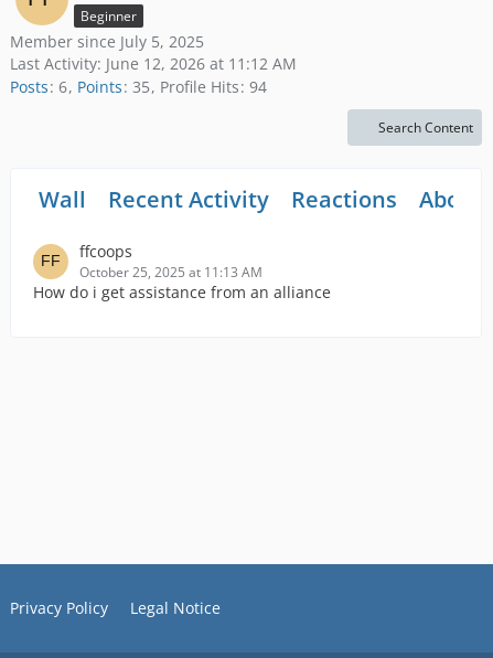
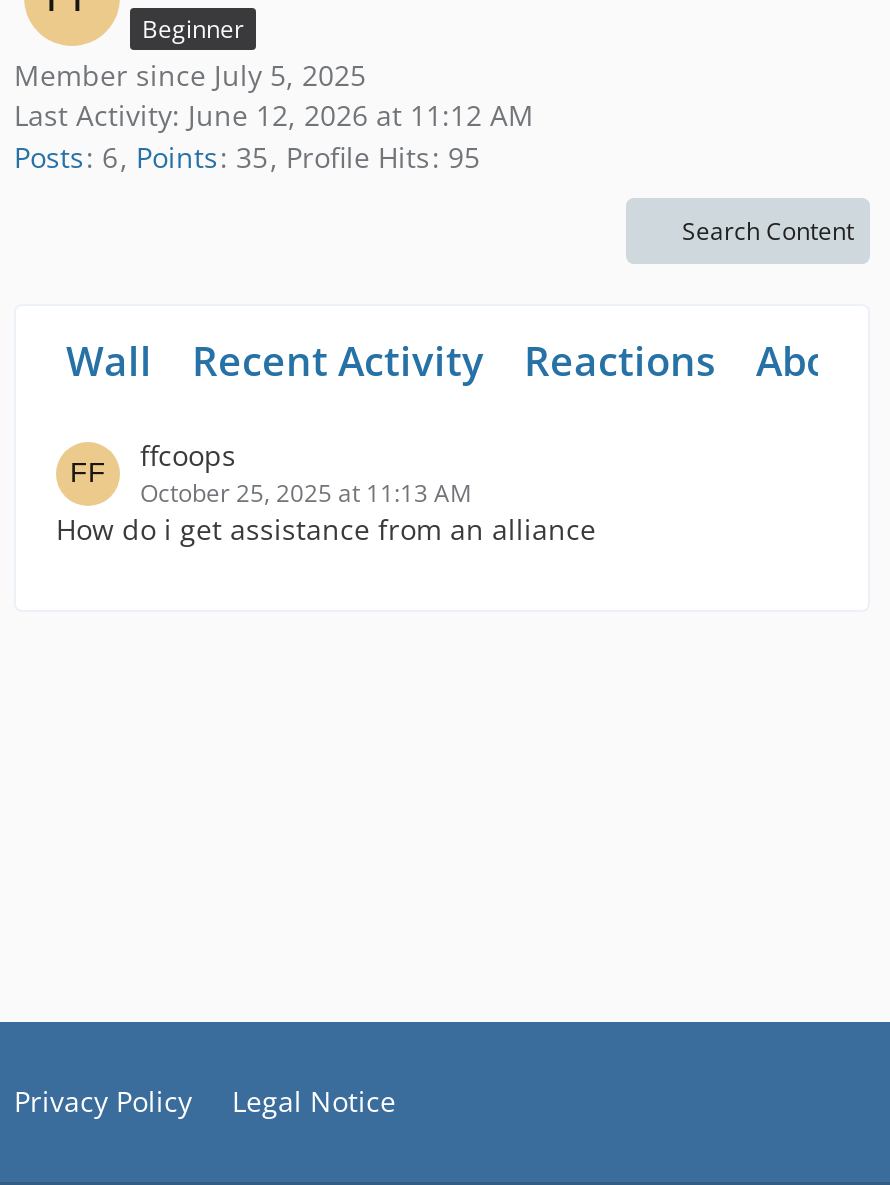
- Posts 6 Points 35 Profile Hits 94
+ Posts 6 Points 35 Profile Hits 95
